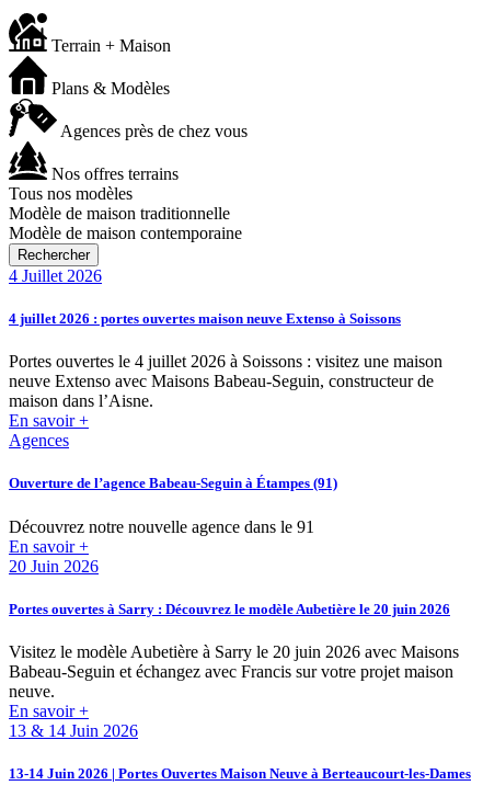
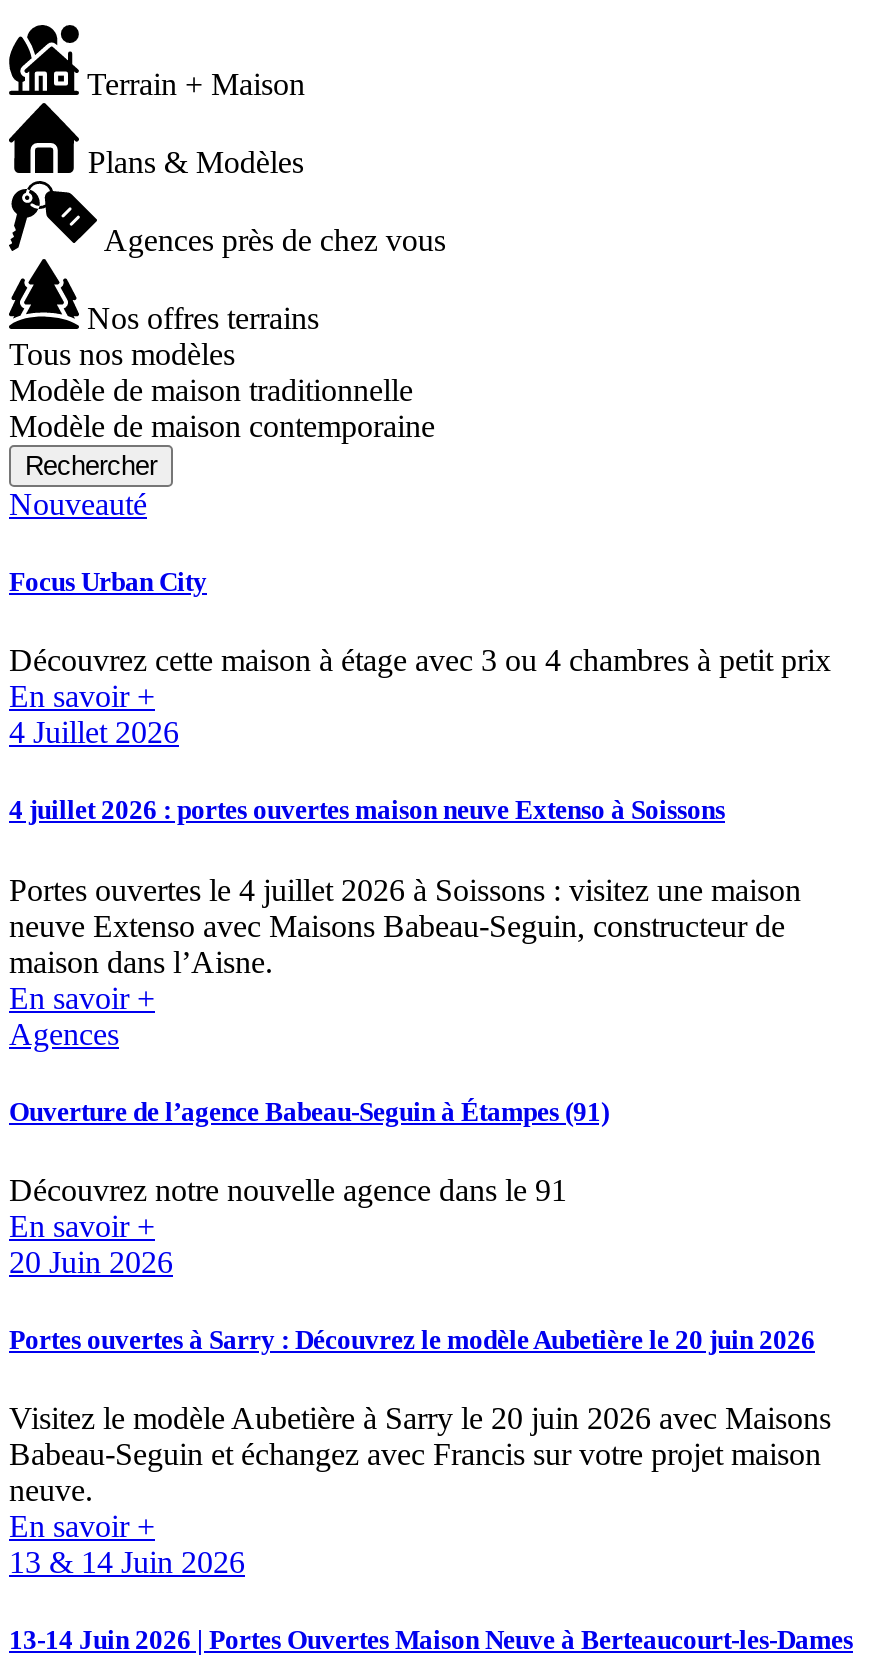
+ Nouveauté
+ Focus Urban City
+ Découvrez cette maison à étage avec 3 ou 4 chambres à petit prix
+ En savoir +
